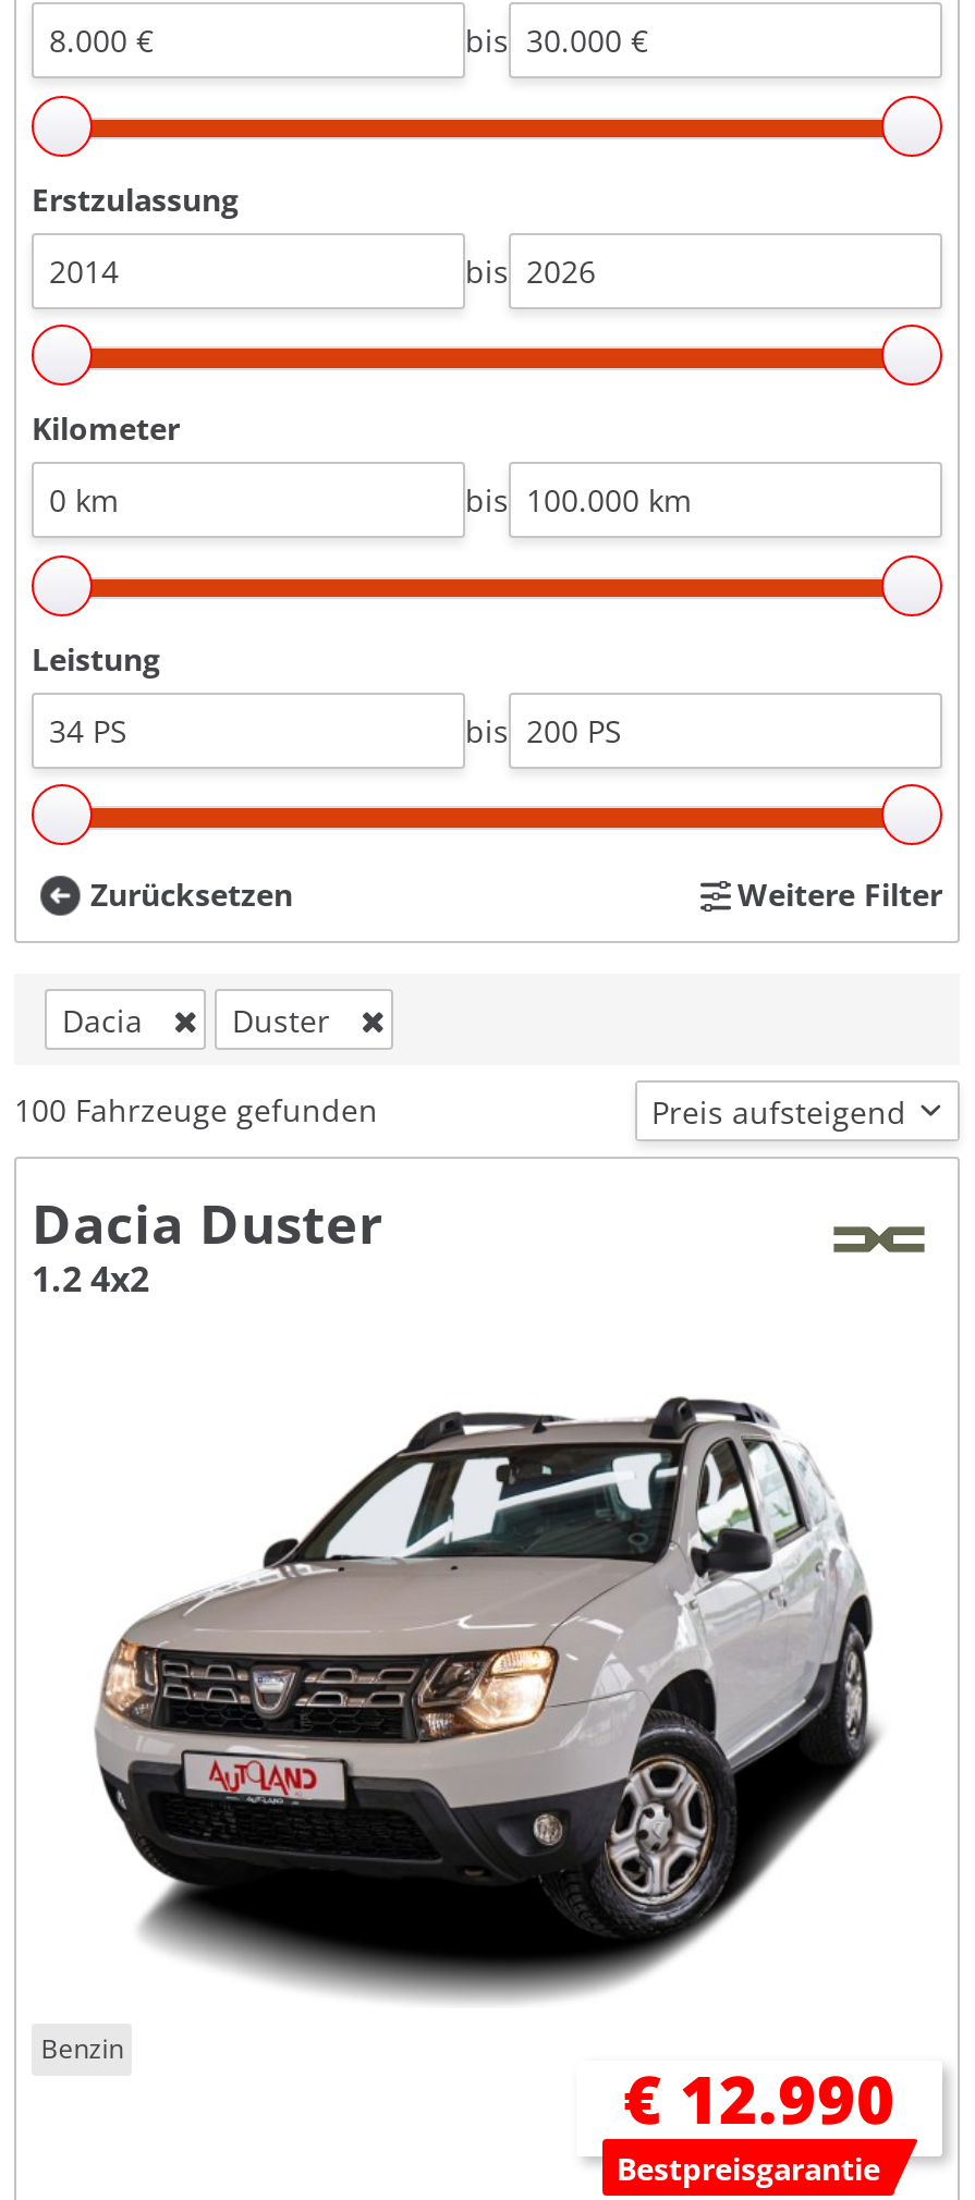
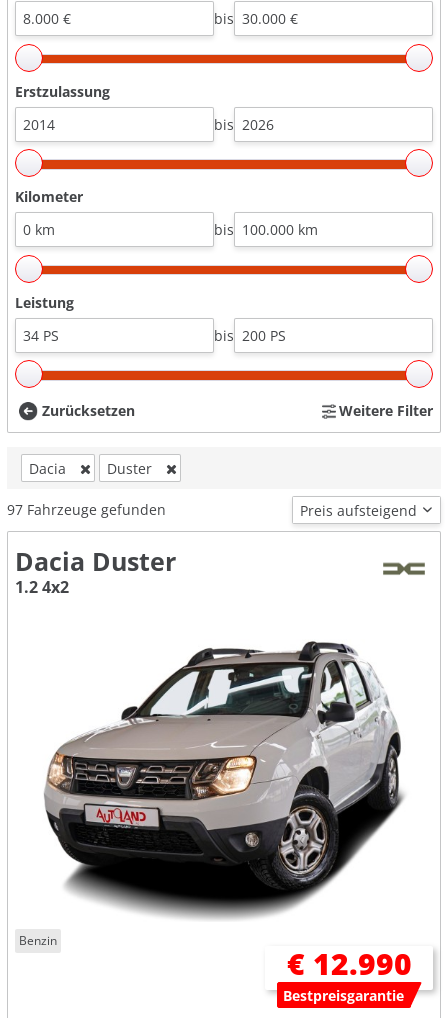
- 100 Fahrzeuge gefunden
+ 97 Fahrzeuge gefunden
